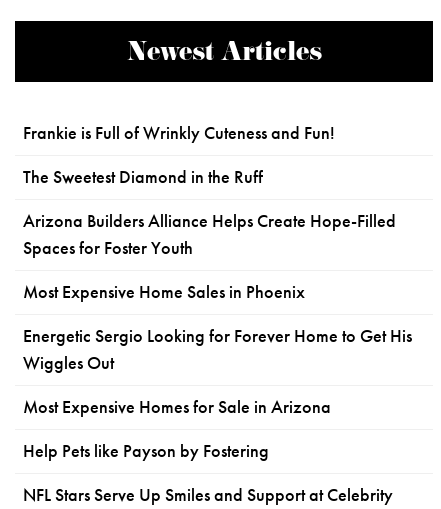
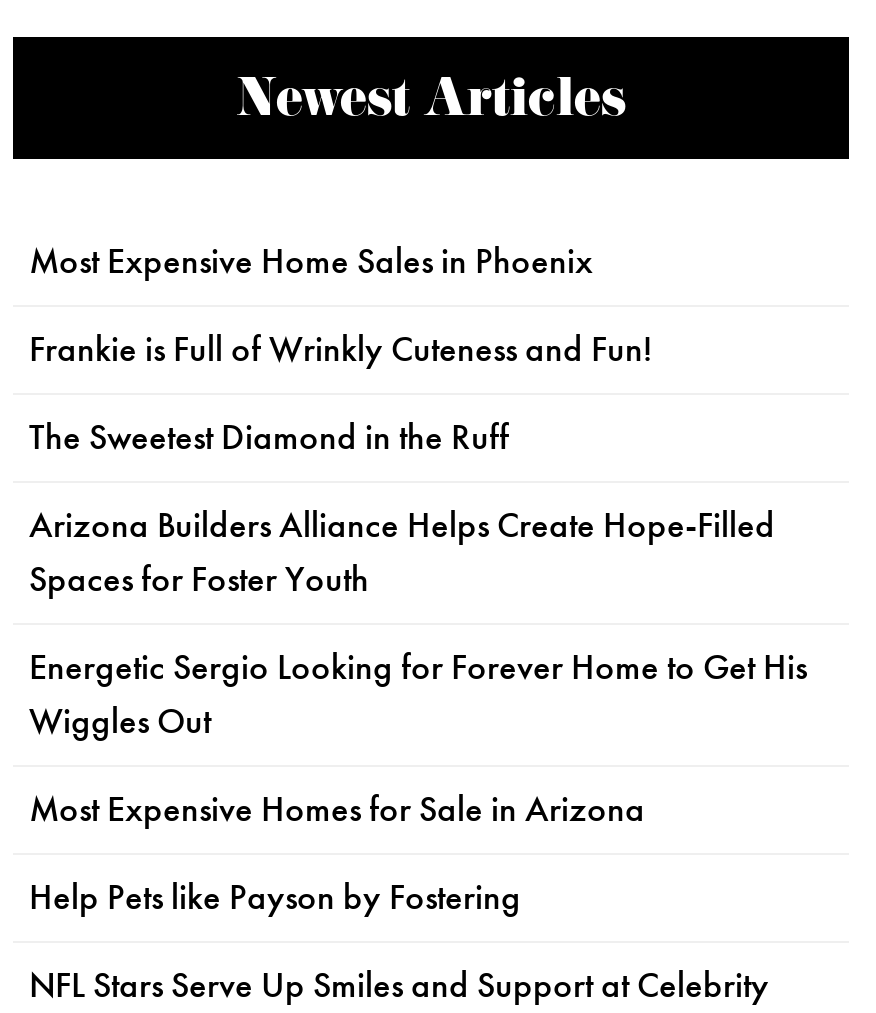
moved down: Frankie is Full of Wrinkly Cuteness and Fun! | The Sweetest Diamond in the Ruff | Arizona Builders Alliance Helps Create Hope-Filled | Spaces for Foster Youth

moved up: Most Expensive Home Sales in Phoenix
